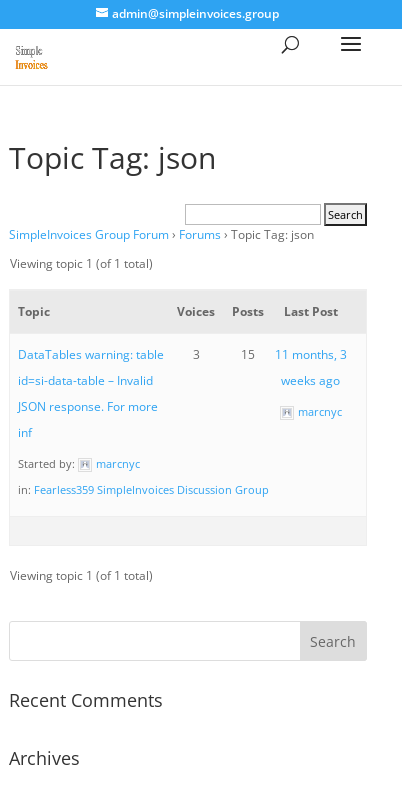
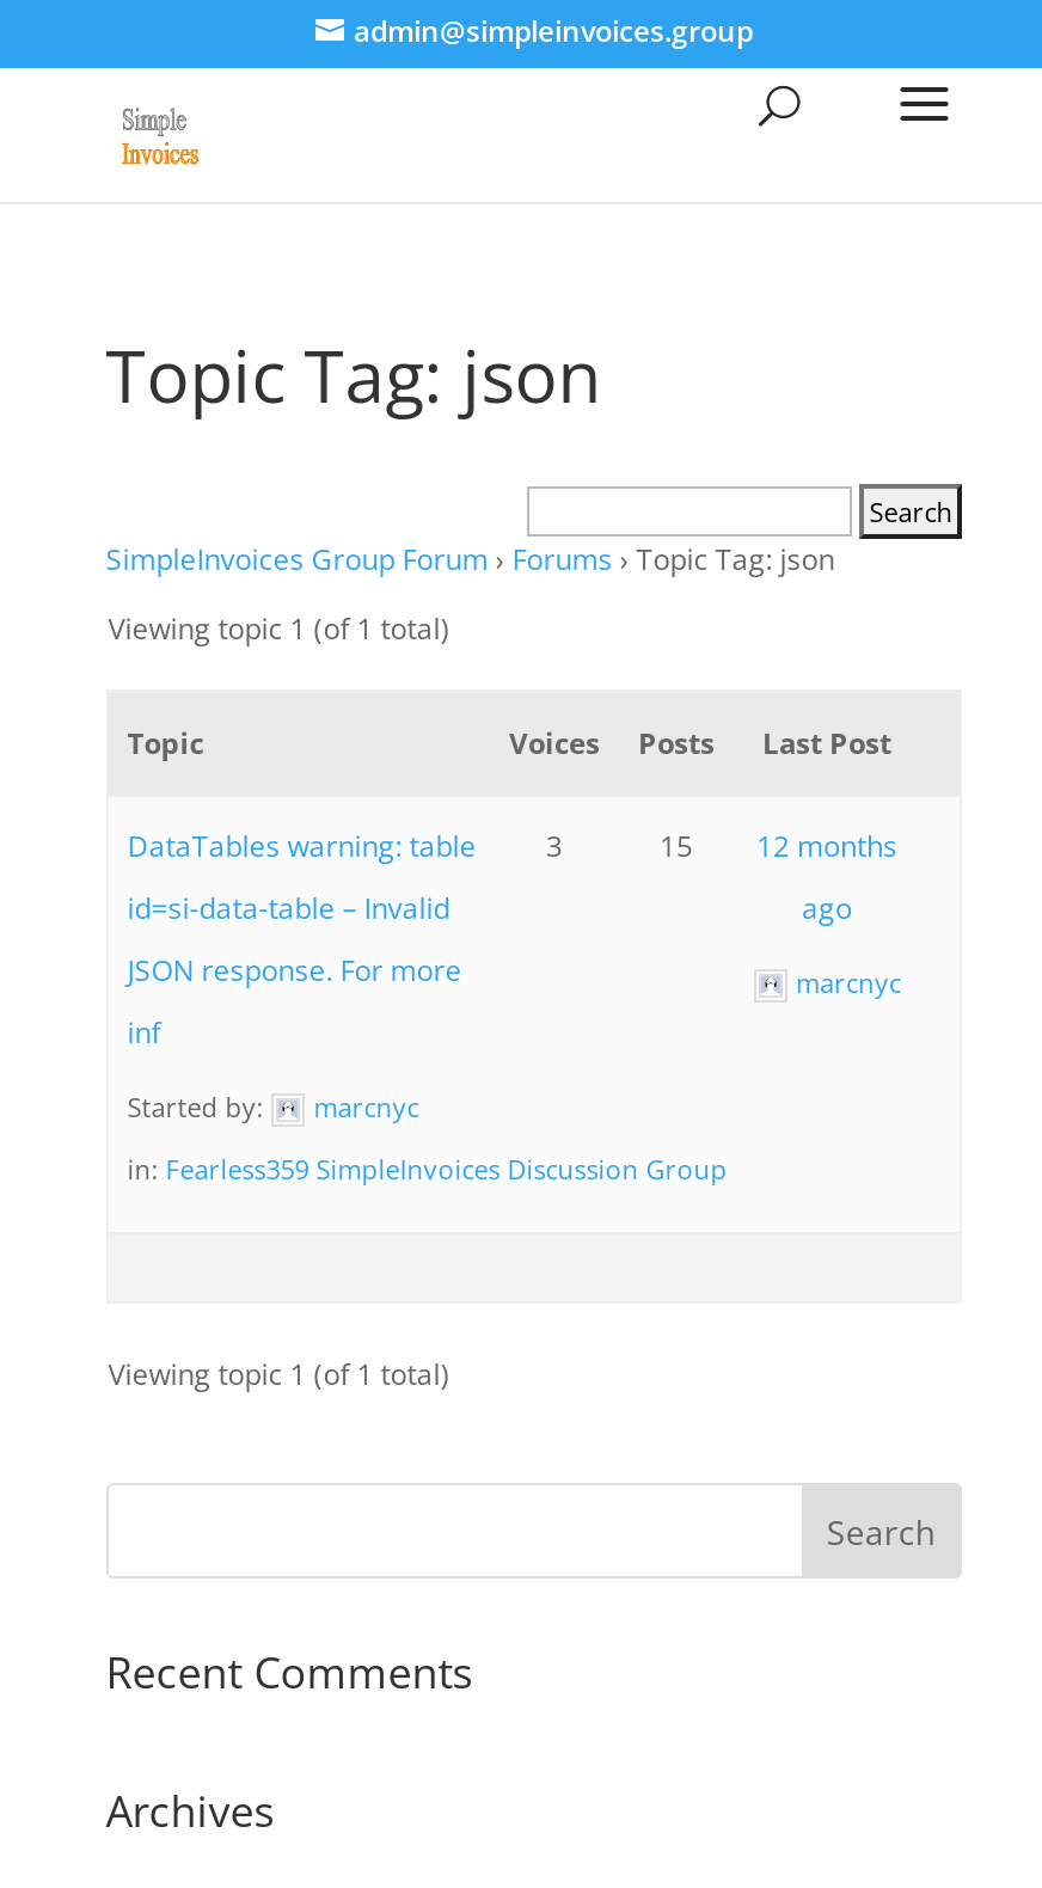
- 15 11 months, 3
+ 15 12 months

- weeks ago
+ ago
